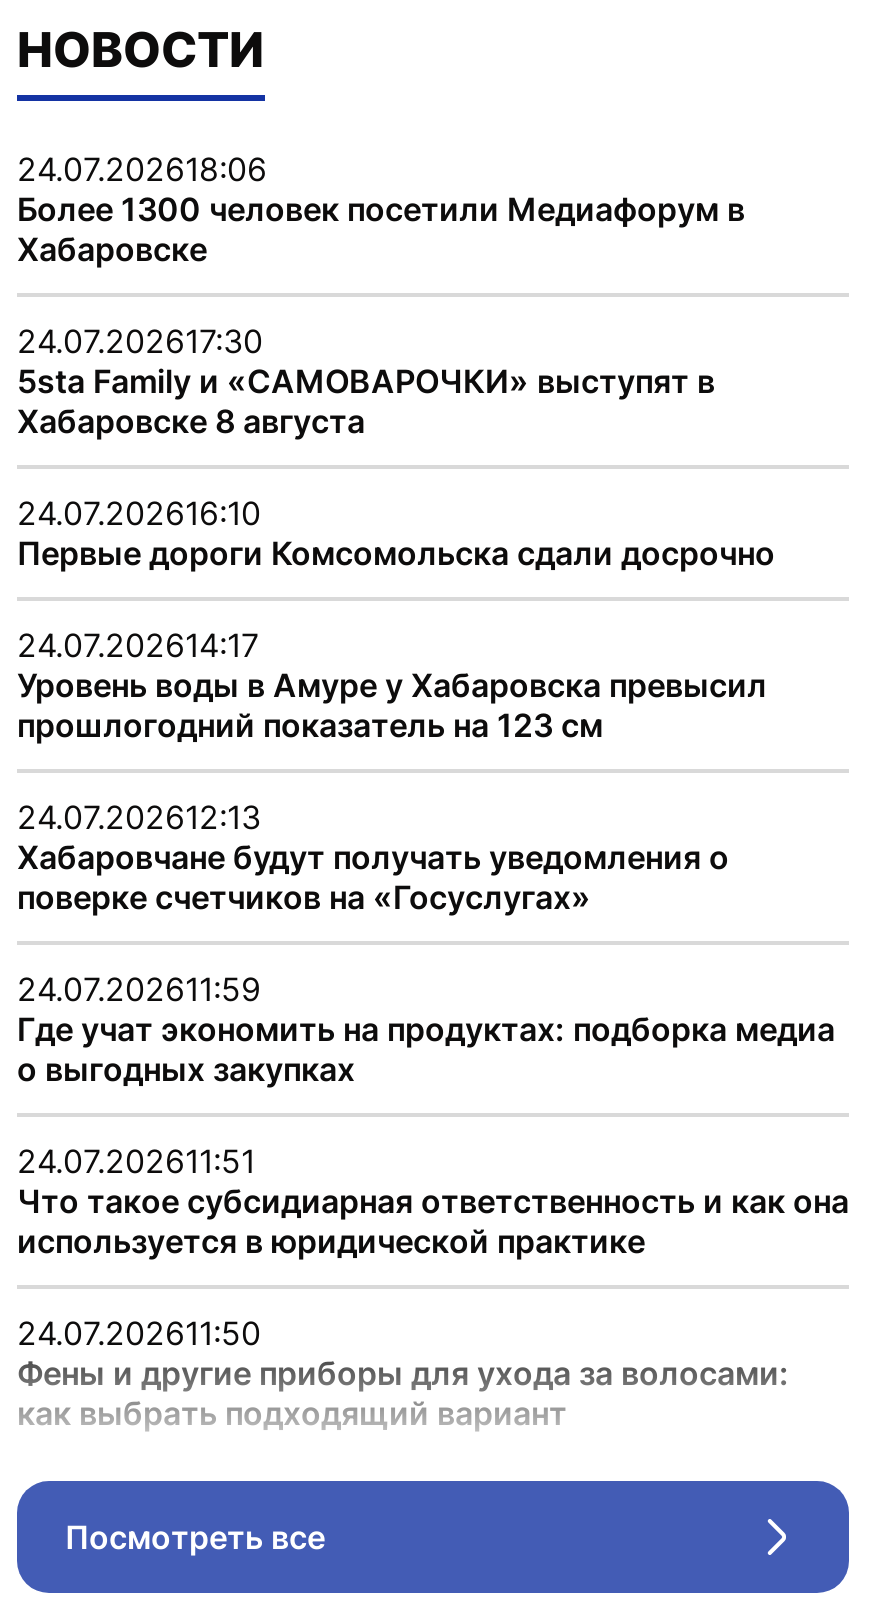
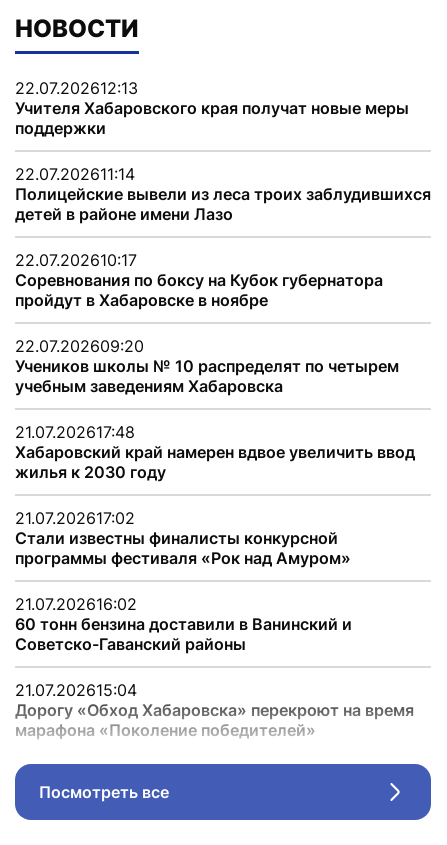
- 24.07.202618:06
- Более 1300 человек посетили Медиафорум в
- Хабаровске
+ 22.07.202612:13
+ Учителя Хабаровского края получат новые меры
+ поддержки

- 24.07.202617:30
- 5sta Family и «САМОВАРОЧКИ» выступят в
- Хабаровске 8 августа
+ 22.07.202611:14
+ Полицейские вывели из леса троих заблудившихся
+ детей в районе имени Лазо

- 24.07.202616:10
- Первые дороги Комсомольска сдали досрочно
+ 22.07.202610:17
+ Соревнования по боксу на Кубок губернатора
+ пройдут в Хабаровске в ноябре

- 24.07.202614:17
- Уровень воды в Амуре у Хабаровска превысил
- прошлогодний показатель на 123 см
+ 22.07.202609:20
+ Учеников школы № 10 распределят по четырем
+ учебным заведениям Хабаровска

- 24.07.202612:13
- Хабаровчане будут получать уведомления о
- поверке счетчиков на «Госуслугах»
+ 21.07.202617:48
+ Хабаровский край намерен вдвое увеличить ввод
+ жилья к 2030 году

- 24.07.202611:59
- Где учат экономить на продуктах: подборка медиа
- о выгодных закупках
+ 21.07.202617:02
+ Стали известны финалисты конкурсной
+ программы фестиваля «Рок над Амуром»

- 24.07.202611:51
- Что такое субсидиарная ответственность и как она
- используется в юридической практике
+ 21.07.202616:02
+ 60 тонн бензина доставили в Ванинский и
+ Советско-Гаванский районы

- 24.07.202611:50
- Фены и другие приборы для ухода за волосами:
- как выбрать подходящий вариант
+ 21.07.202615:04
+ Дорогу «Обход Хабаровска» перекроют на время
+ марафона «Поколение победителей»
